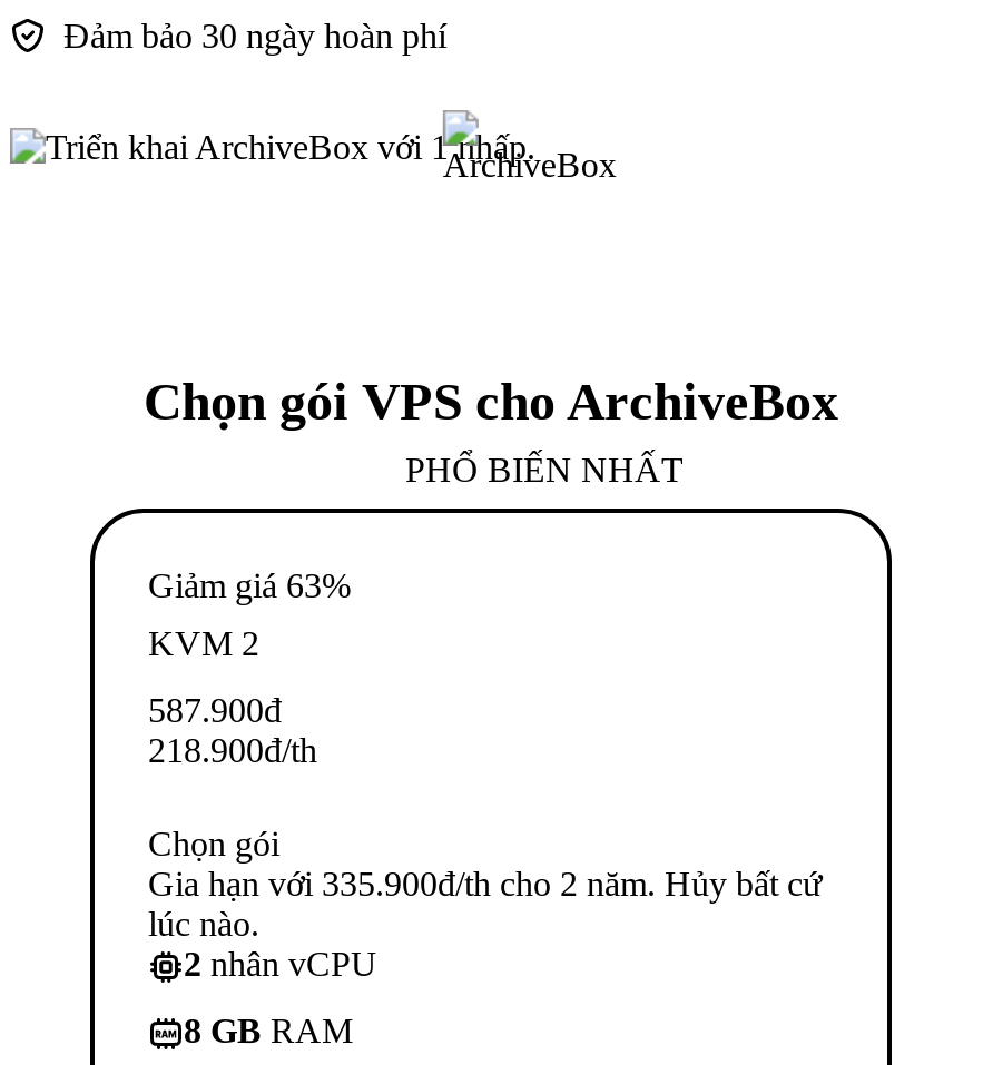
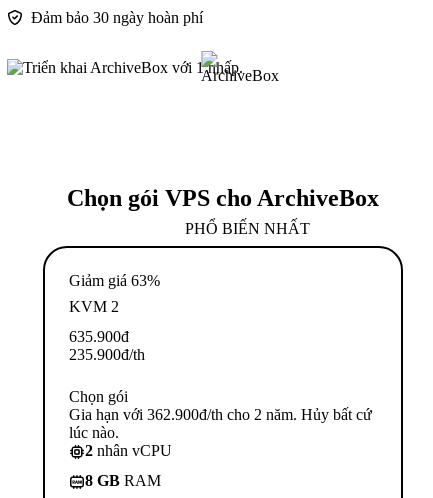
- 587.900đ
+ 635.900đ

- 218.900đ/th
+ 235.900đ/th

- Gia hạn với 335.900đ/th cho 2 năm. Hủy bất cứ
+ Gia hạn với 362.900đ/th cho 2 năm. Hủy bất cứ
